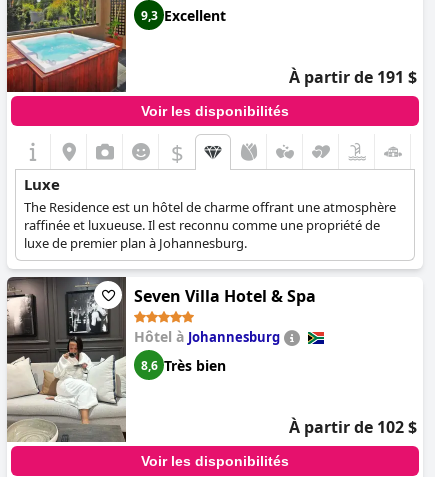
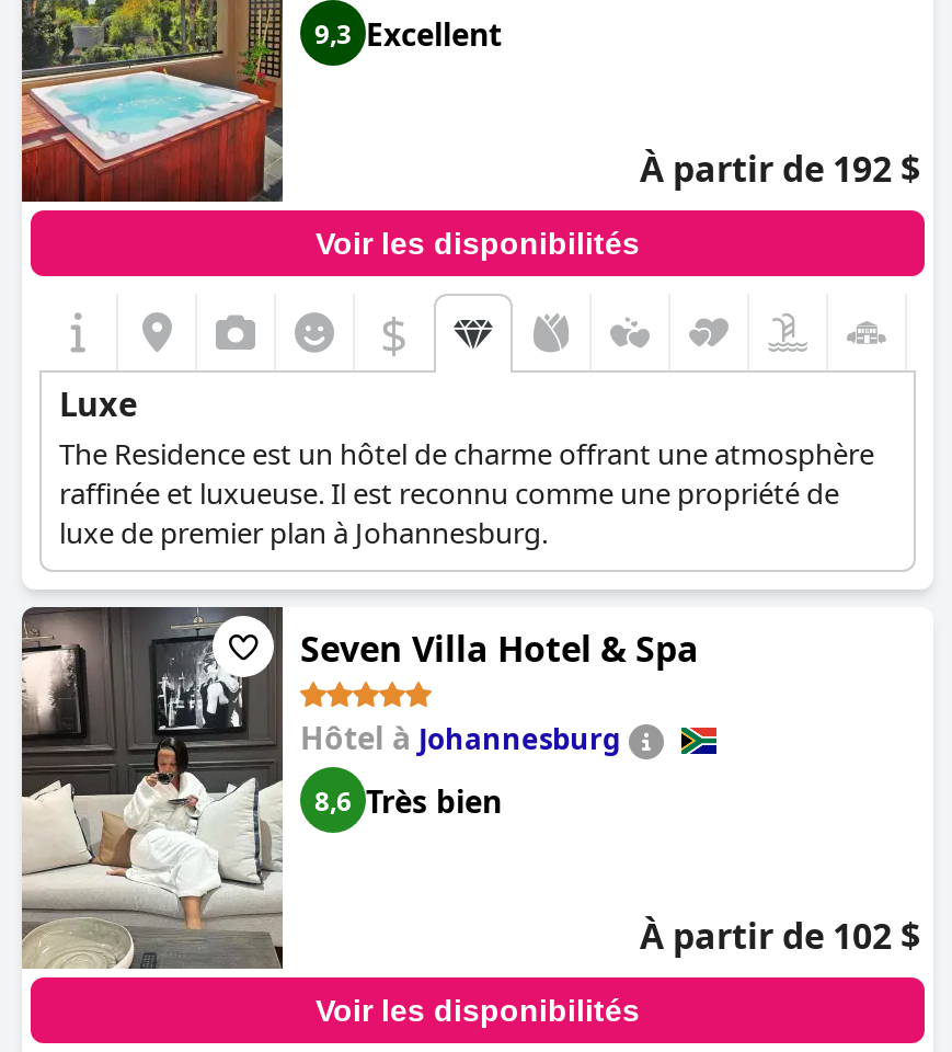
- À partir de 191 $
+ À partir de 192 $
